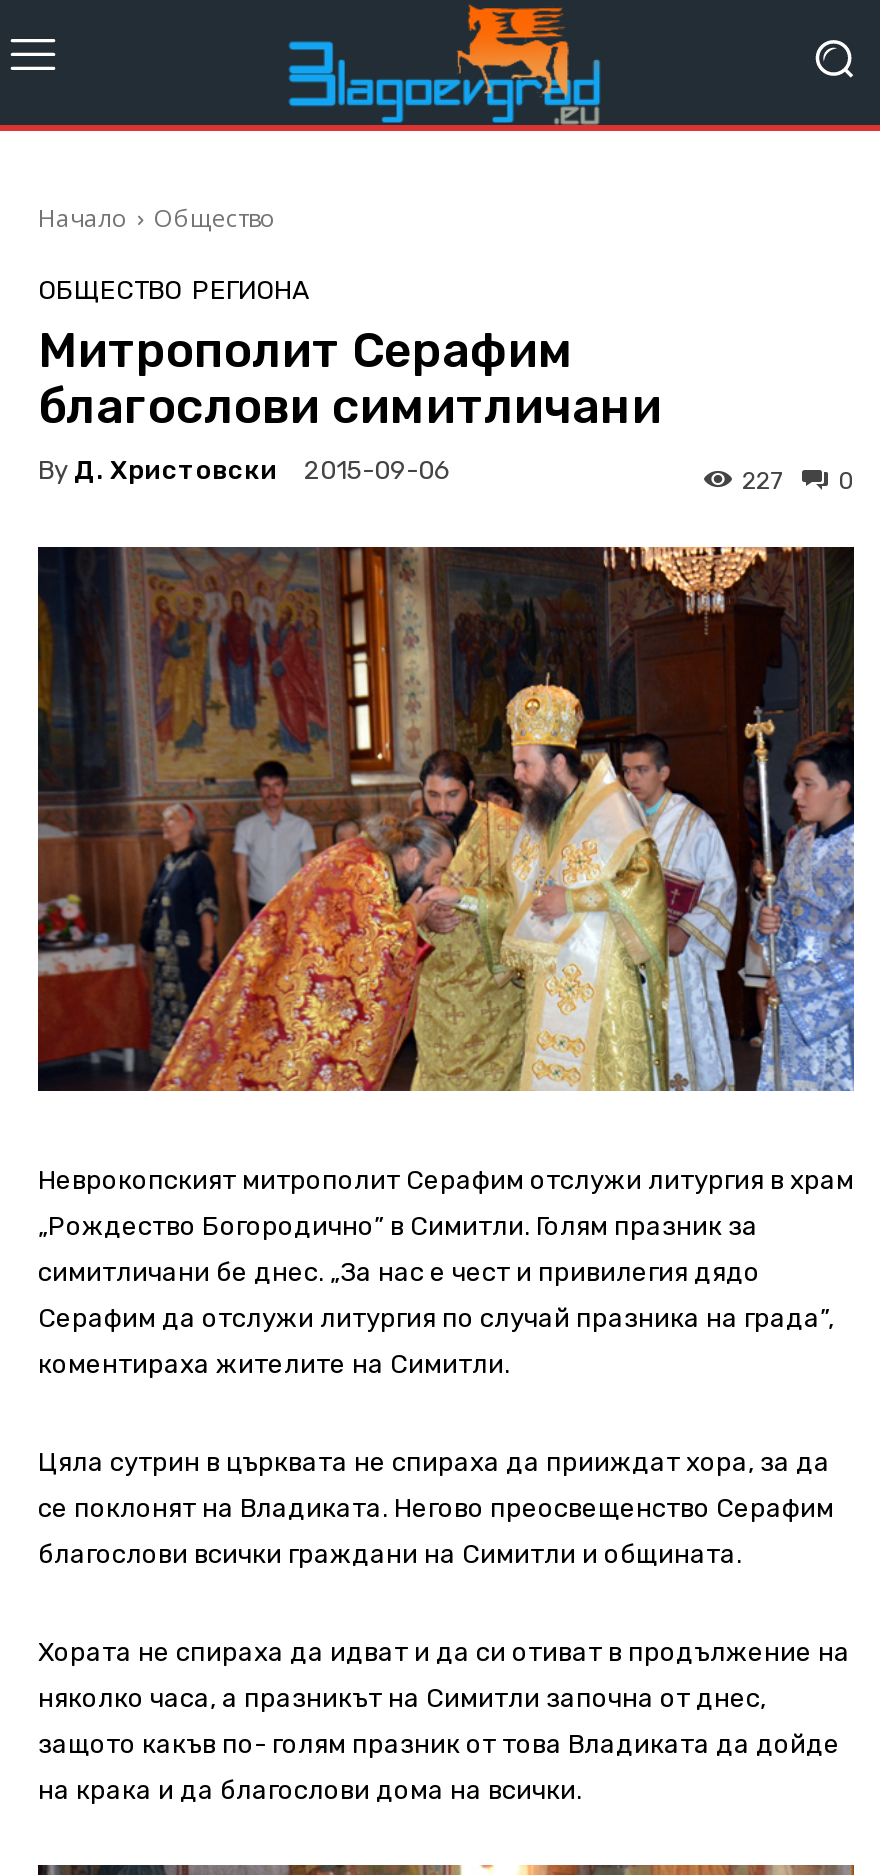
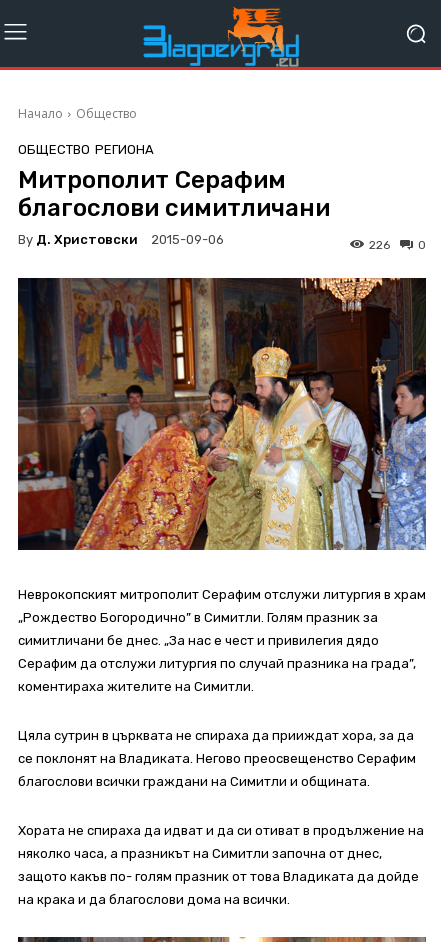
- 227 0
+ 226 0
